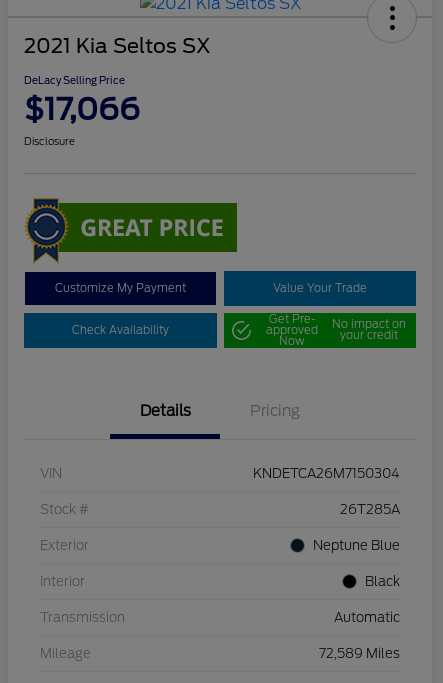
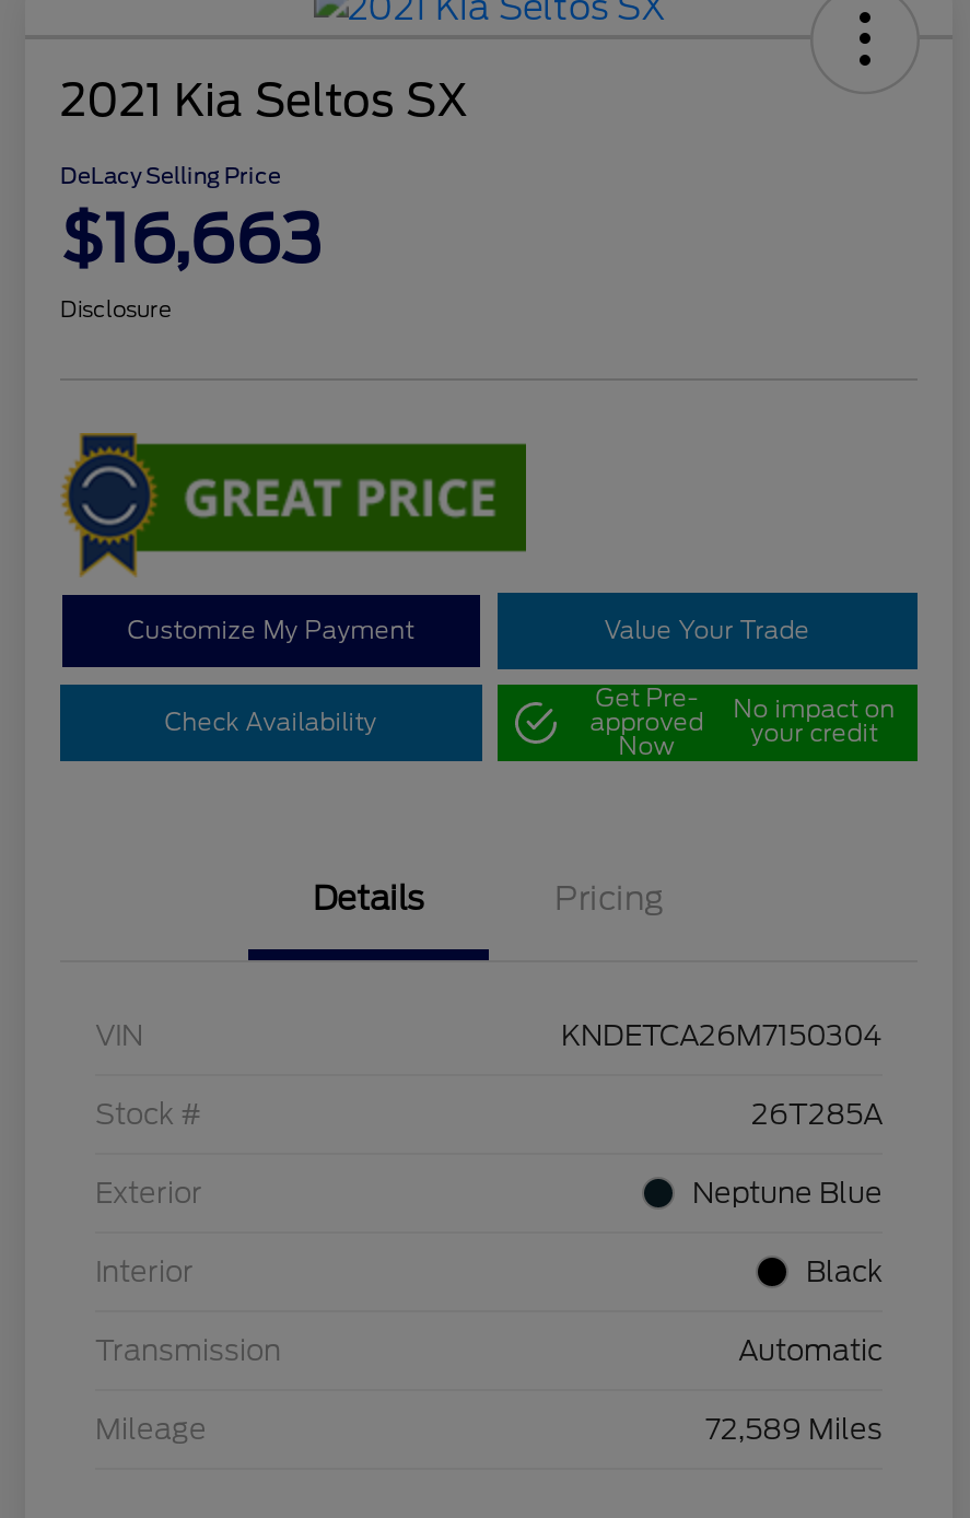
- $17,066
+ $16,663
